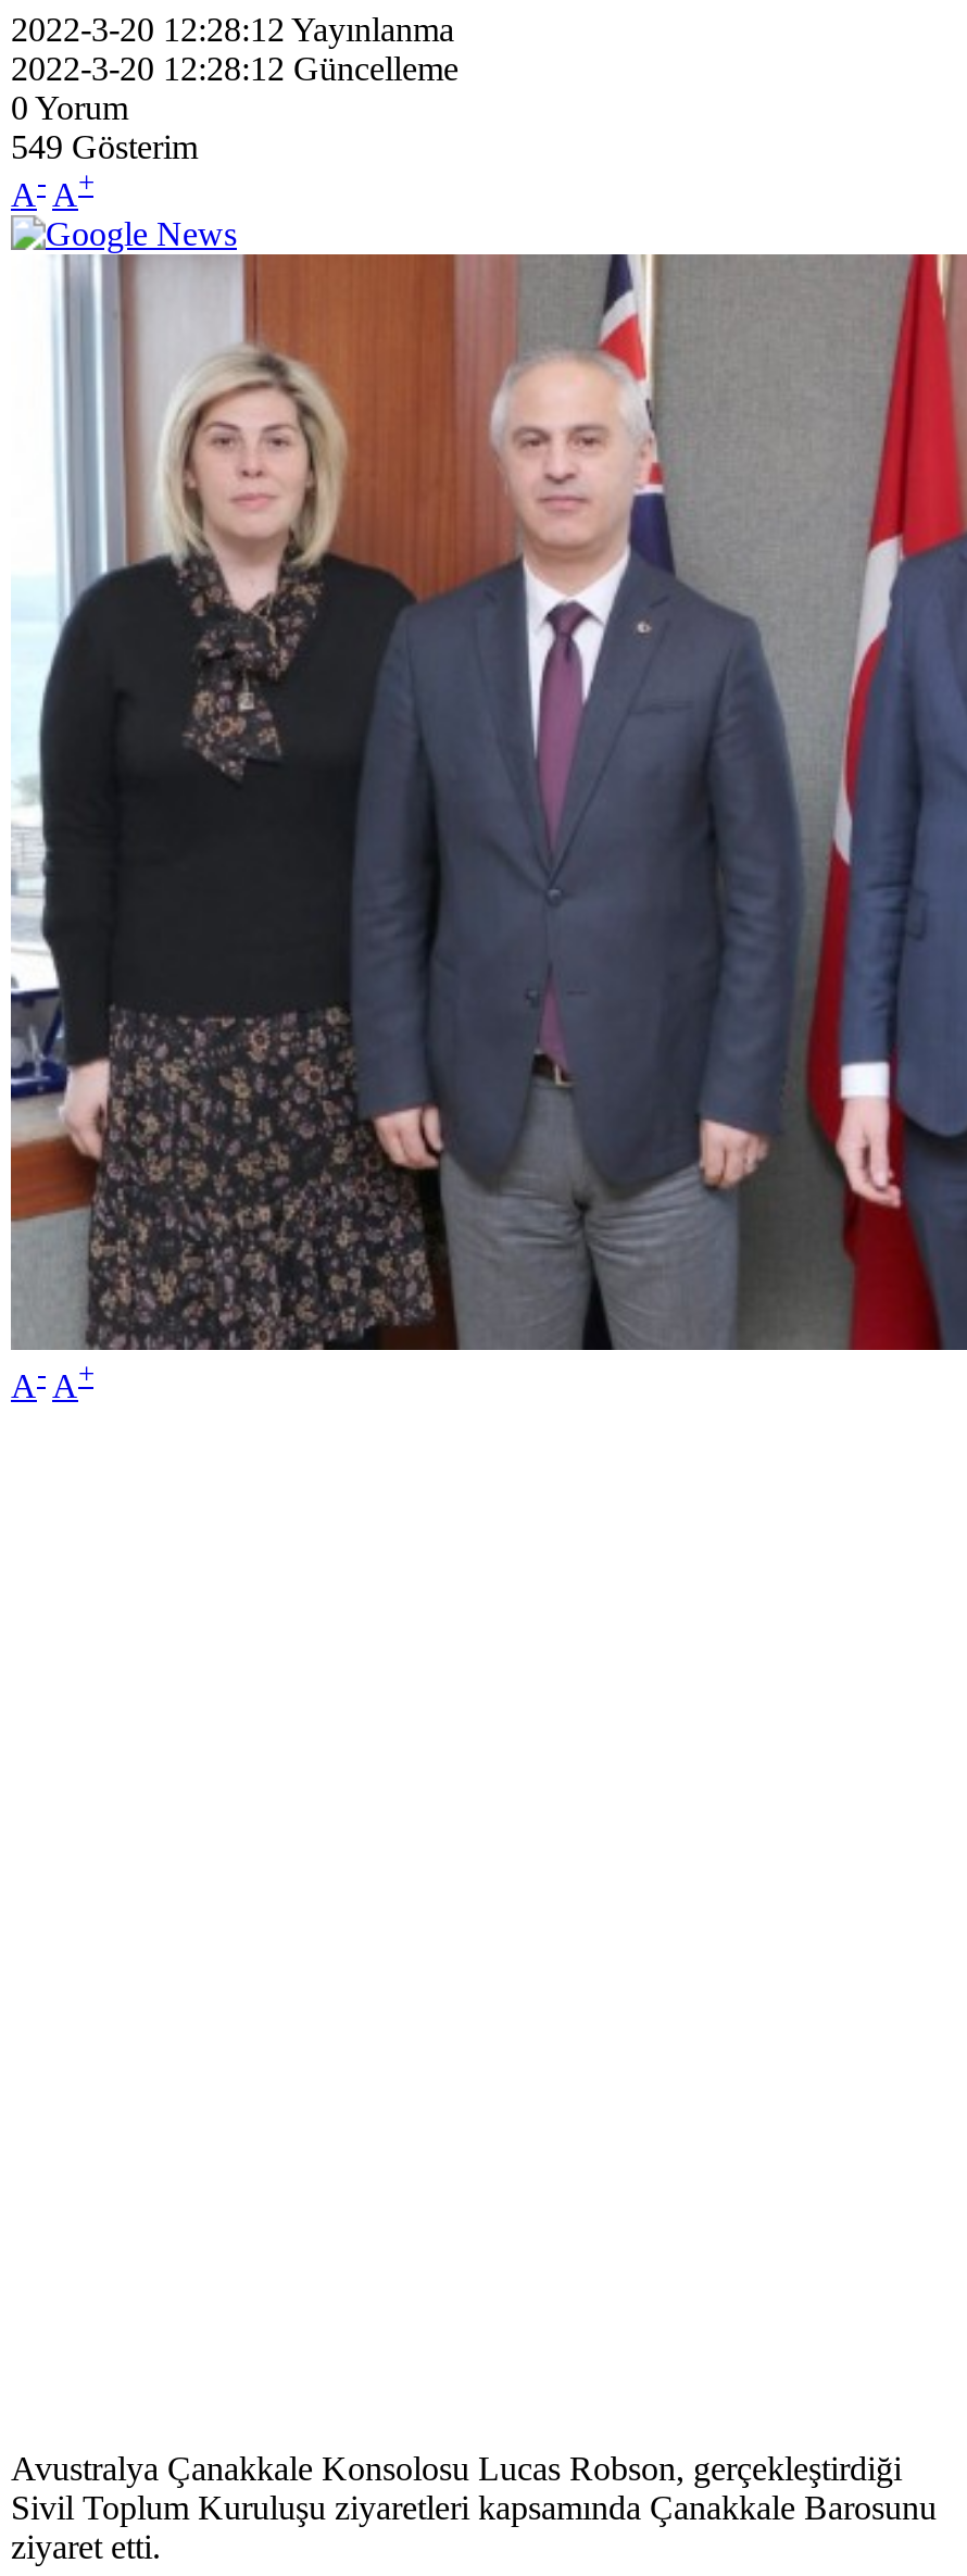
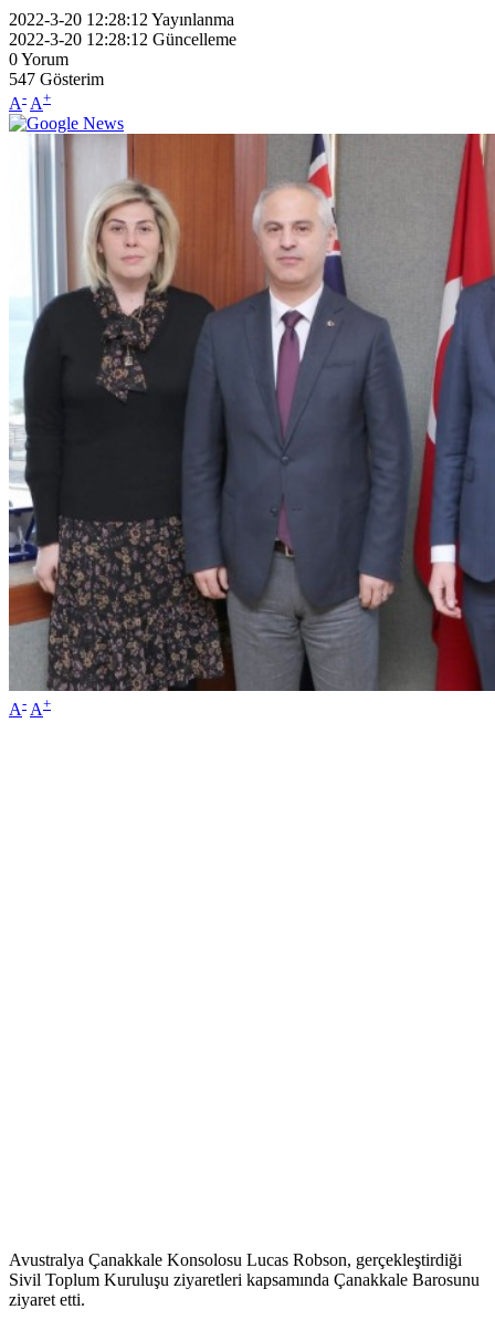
- 549 Gösterim
+ 547 Gösterim
